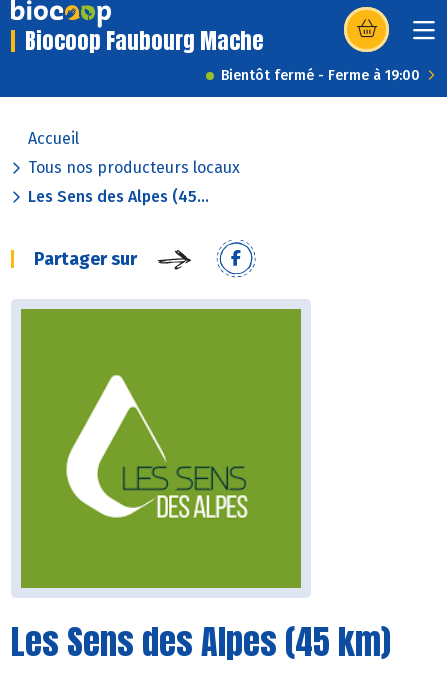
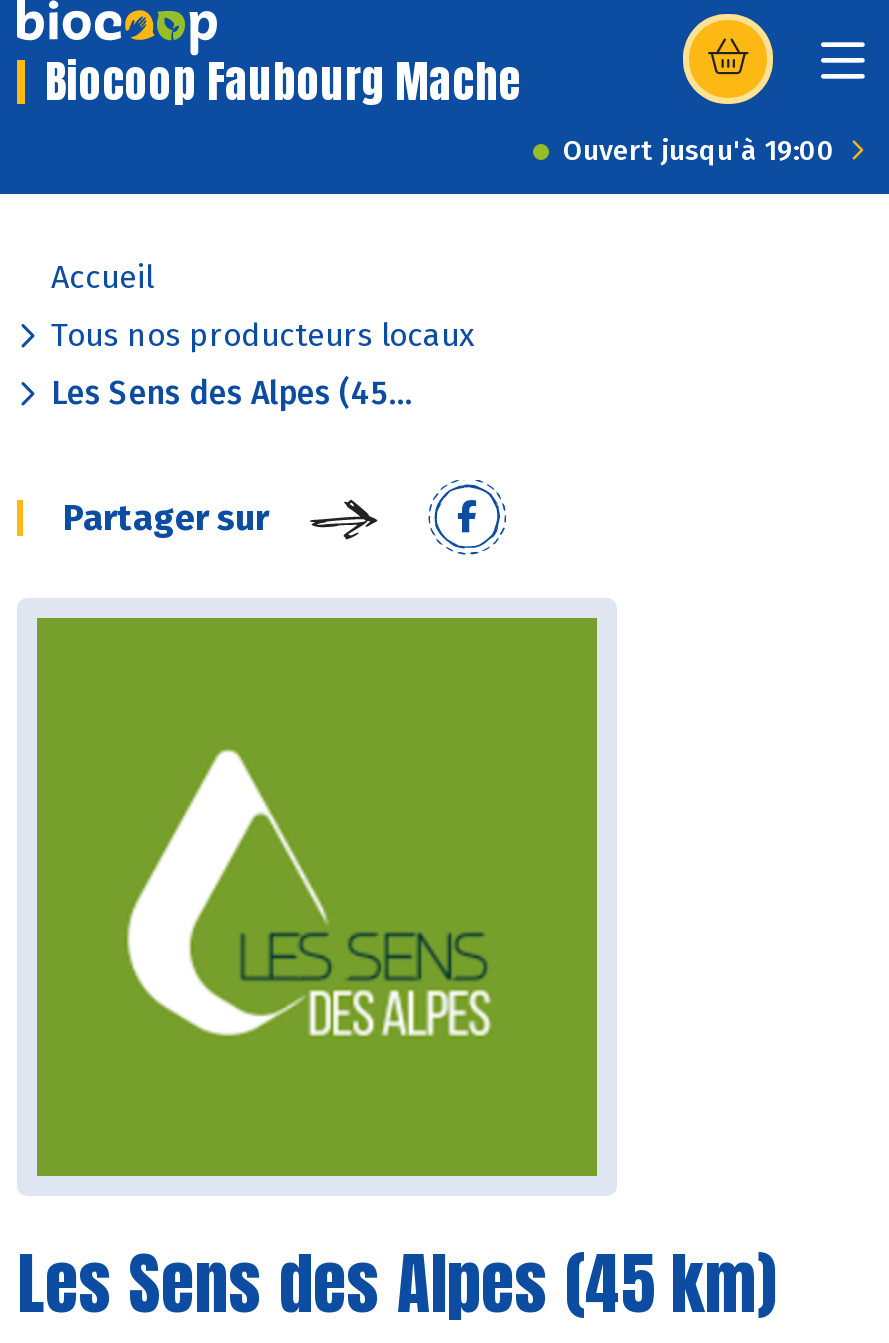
- Bientôt fermé - Ferme à 19:00
+ Ouvert jusqu'à 19:00
